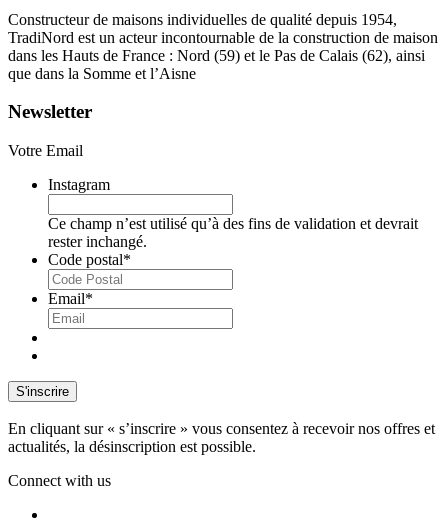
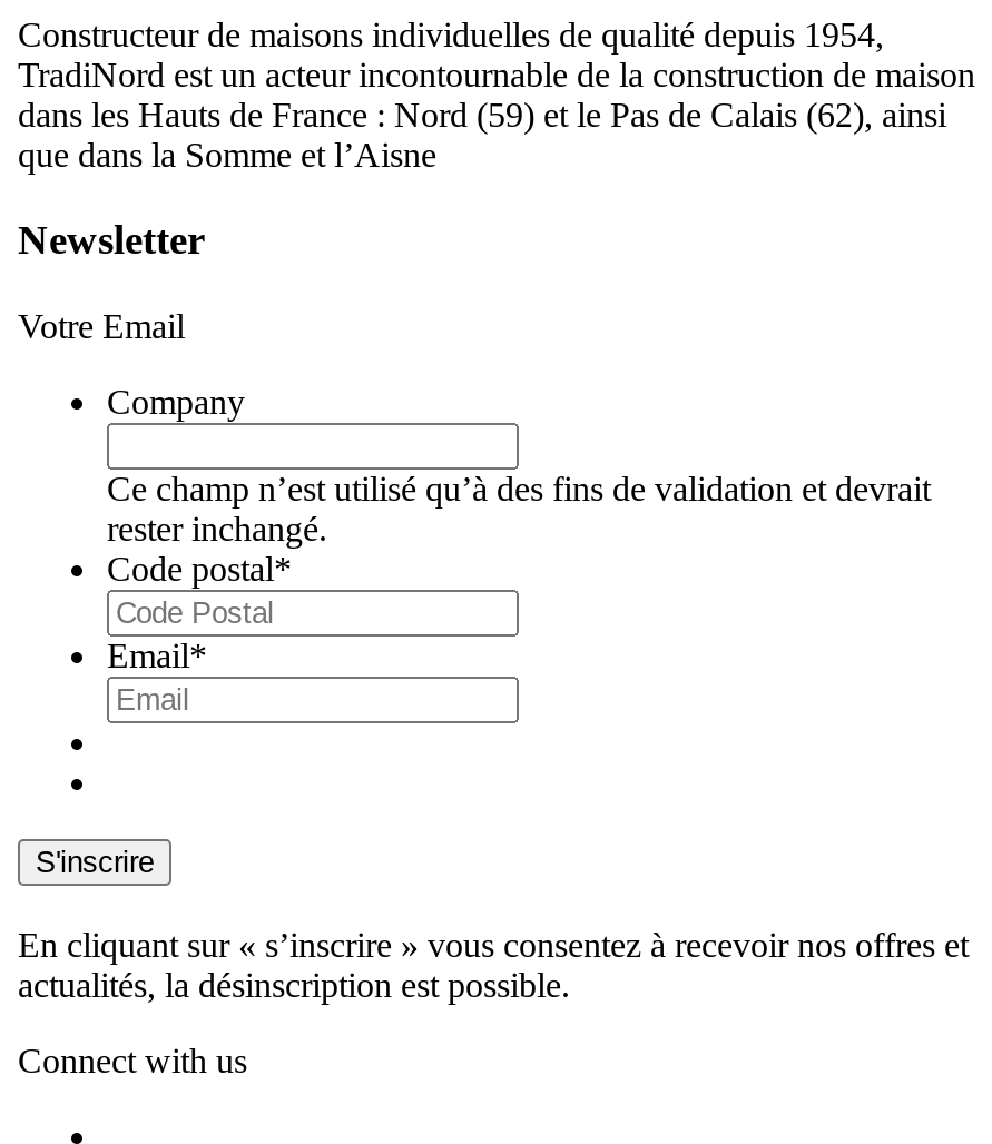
- Instagram
+ Company
